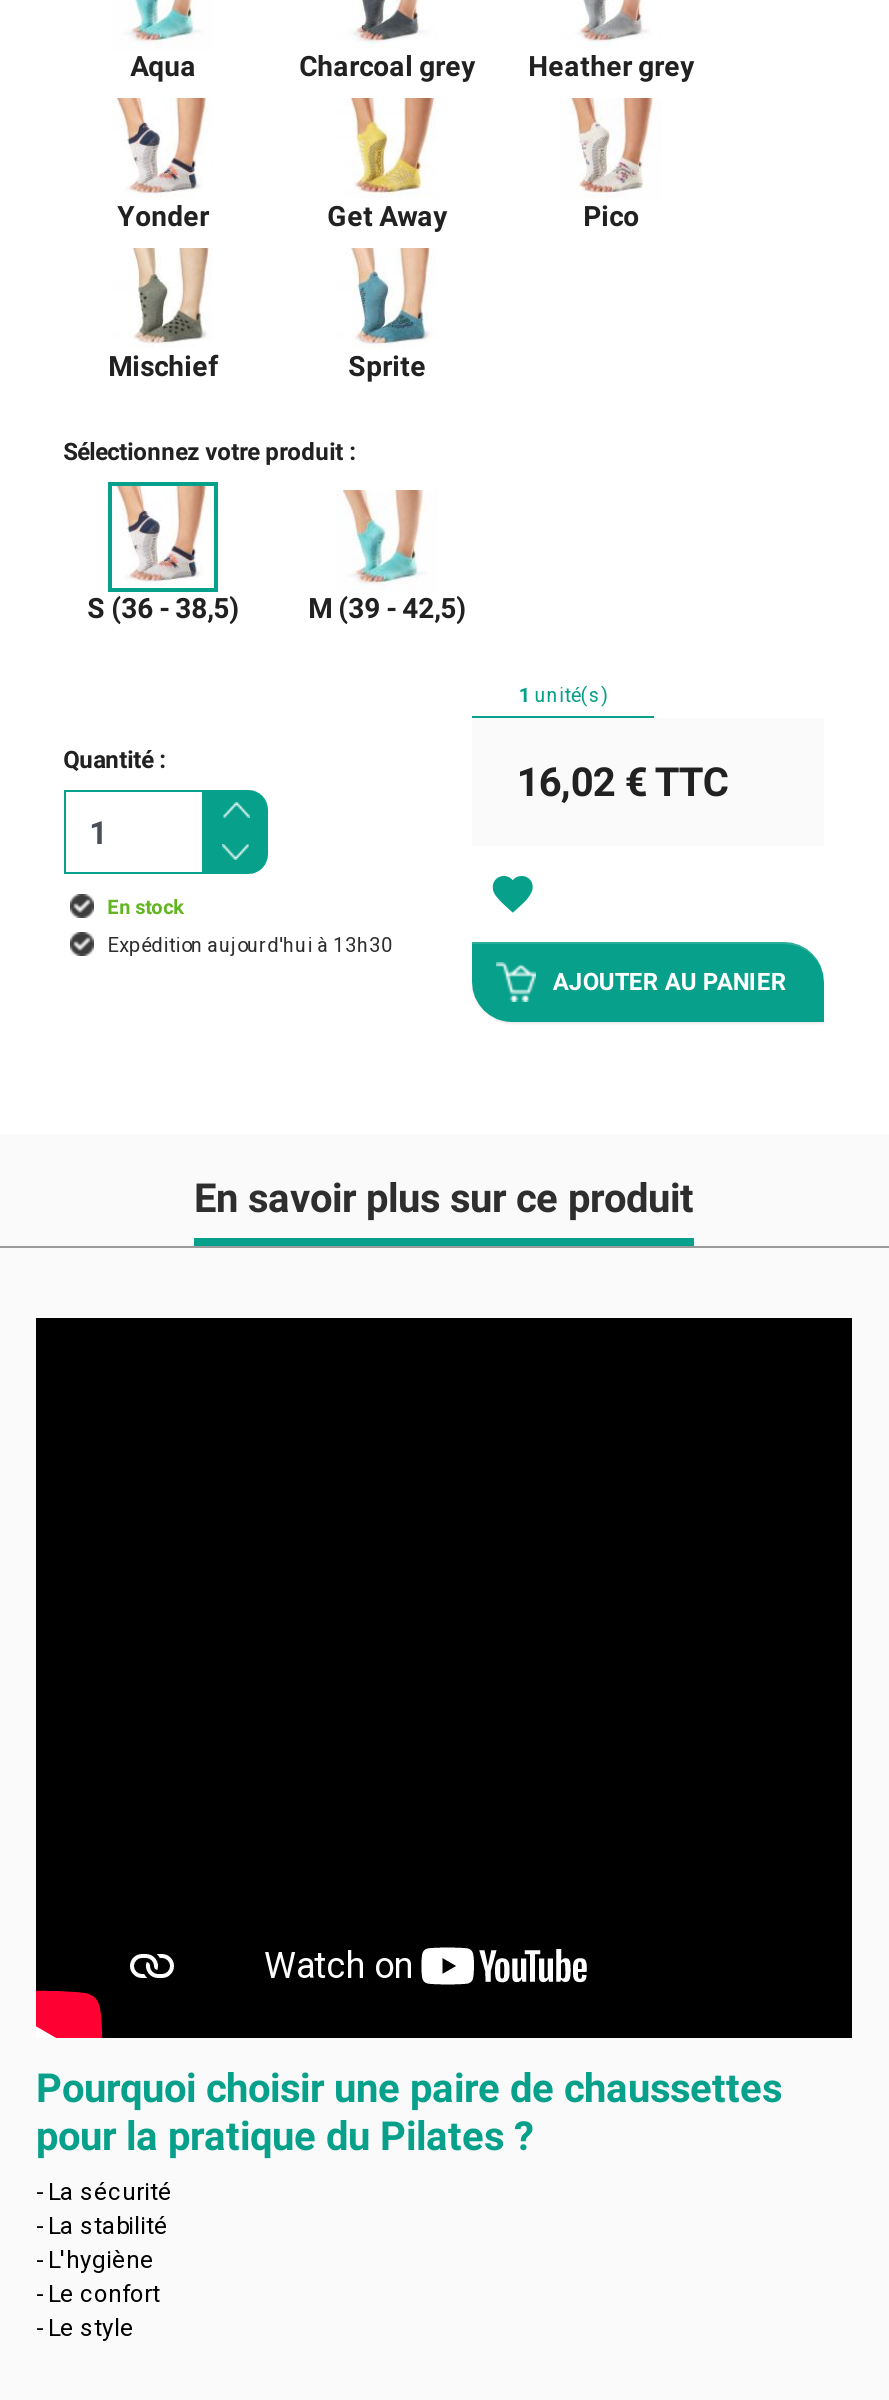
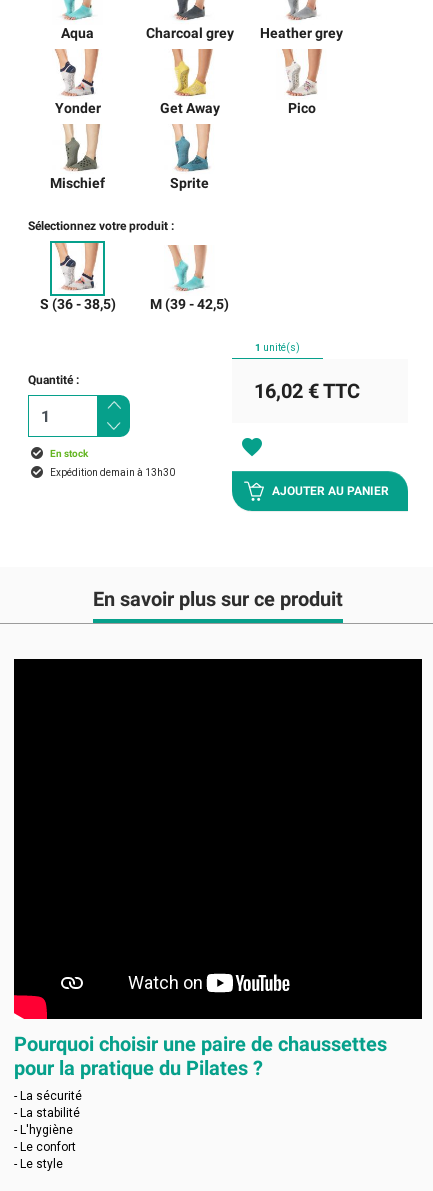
- Expédition aujourd'hui à 13h30
+ Expédition demain à 13h30
